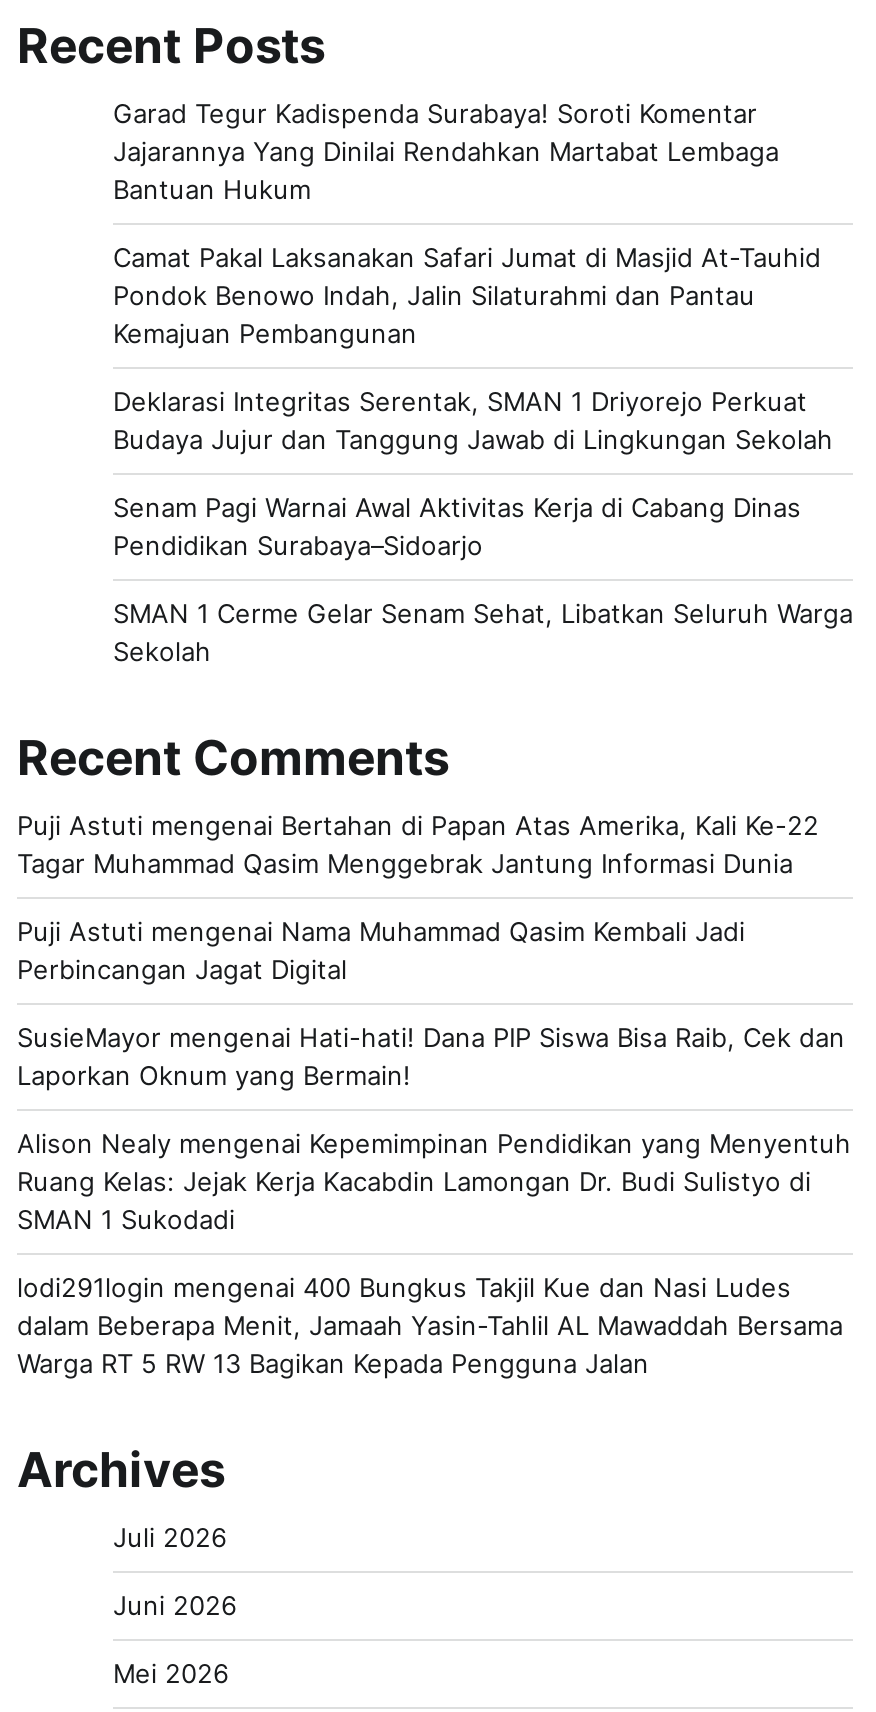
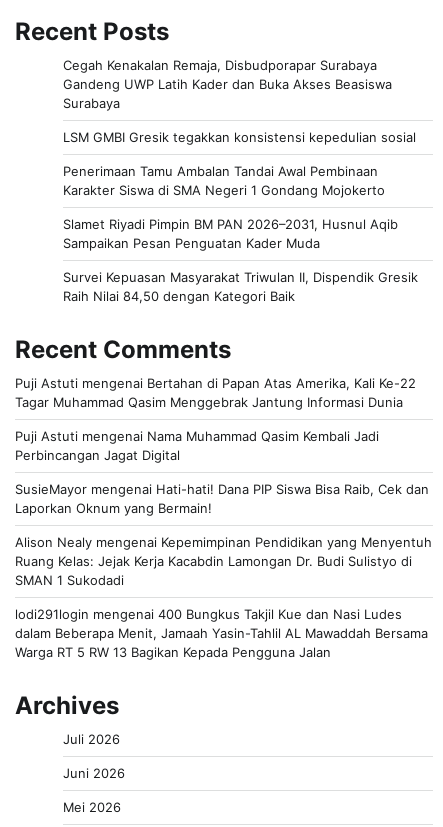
- Garad Tegur Kadispenda Surabaya! Soroti Komentar
- Jajarannya Yang Dinilai Rendahkan Martabat Lembaga
- Bantuan Hukum
+ Cegah Kenakalan Remaja, Disbudporapar Surabaya
+ Gandeng UWP Latih Kader dan Buka Akses Beasiswa
+ Surabaya

- Camat Pakal Laksanakan Safari Jumat di Masjid At-Tauhid
- Pondok Benowo Indah, Jalin Silaturahmi dan Pantau
- Kemajuan Pembangunan
+ LSM GMBI Gresik tegakkan konsistensi kepedulian sosial

- Deklarasi Integritas Serentak, SMAN 1 Driyorejo Perkuat
- Budaya Jujur dan Tanggung Jawab di Lingkungan Sekolah
+ Penerimaan Tamu Ambalan Tandai Awal Pembinaan
+ Karakter Siswa di SMA Negeri 1 Gondang Mojokerto

- Senam Pagi Warnai Awal Aktivitas Kerja di Cabang Dinas
- Pendidikan Surabaya–Sidoarjo
+ Slamet Riyadi Pimpin BM PAN 2026–2031, Husnul Aqib
+ Sampaikan Pesan Penguatan Kader Muda

- SMAN 1 Cerme Gelar Senam Sehat, Libatkan Seluruh Warga
- Sekolah
+ Survei Kepuasan Masyarakat Triwulan II, Dispendik Gresik
+ Raih Nilai 84,50 dengan Kategori Baik
